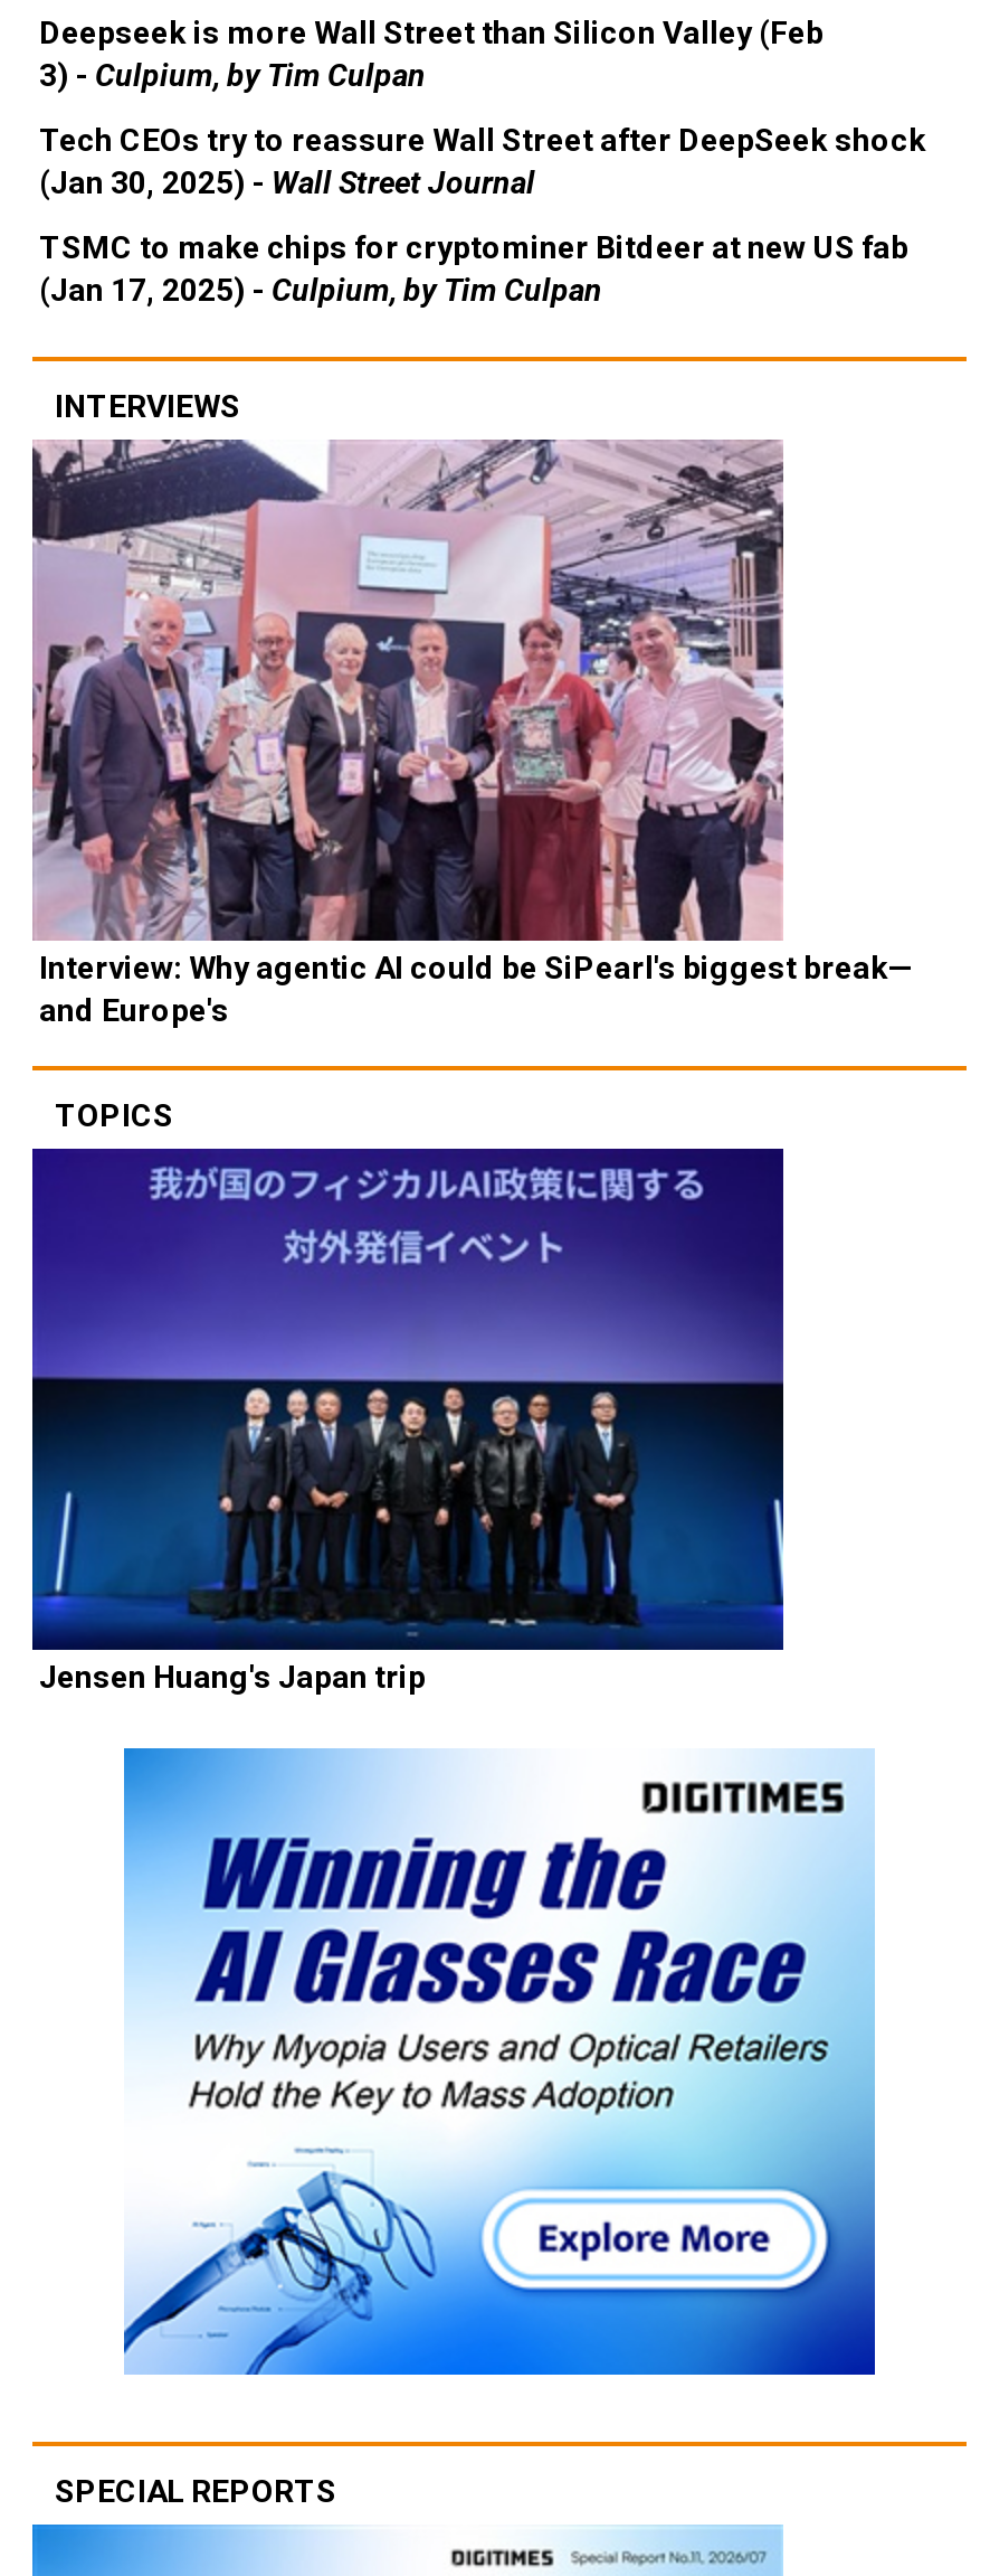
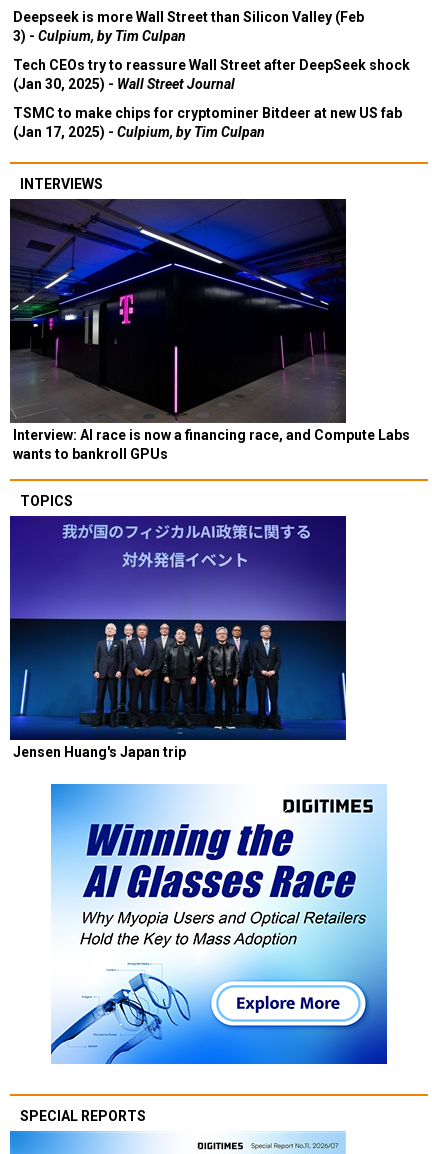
- [image]
- Interview: Why agentic AI could be SiPearl's biggest break—
- and Europe's
+ [image]
+ Interview: AI race is now a financing race, and Compute Labs
+ wants to bankroll GPUs
